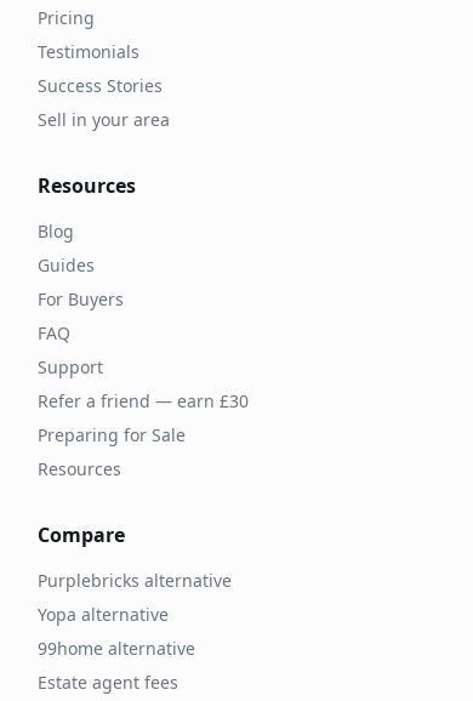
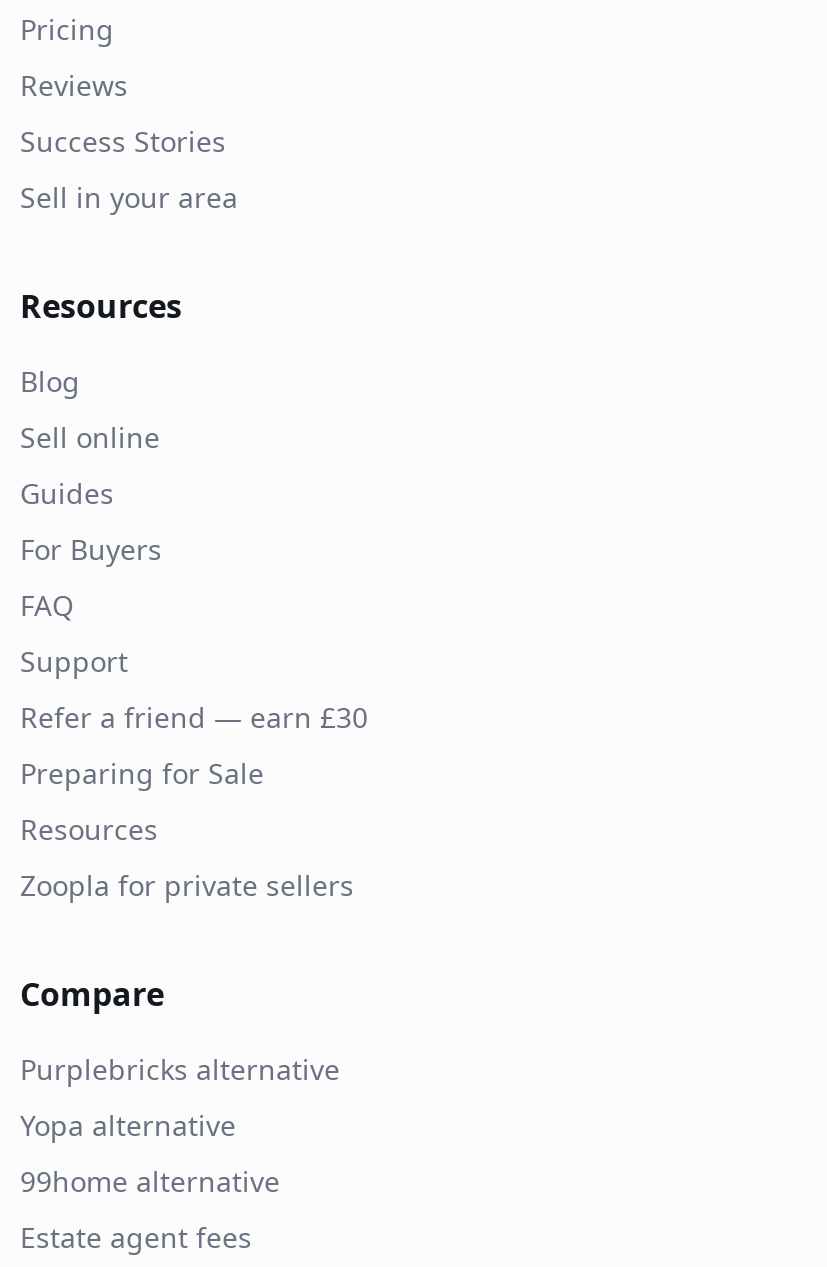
- Testimonials
+ Reviews

+ Sell online

+ Zoopla for private sellers
